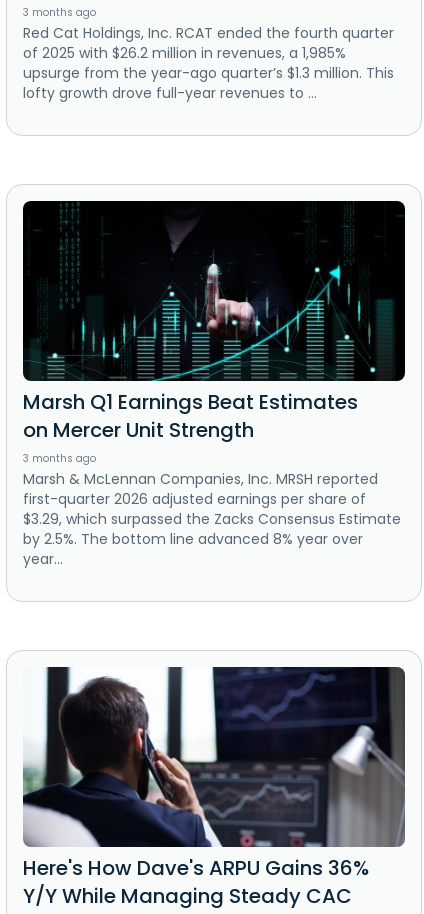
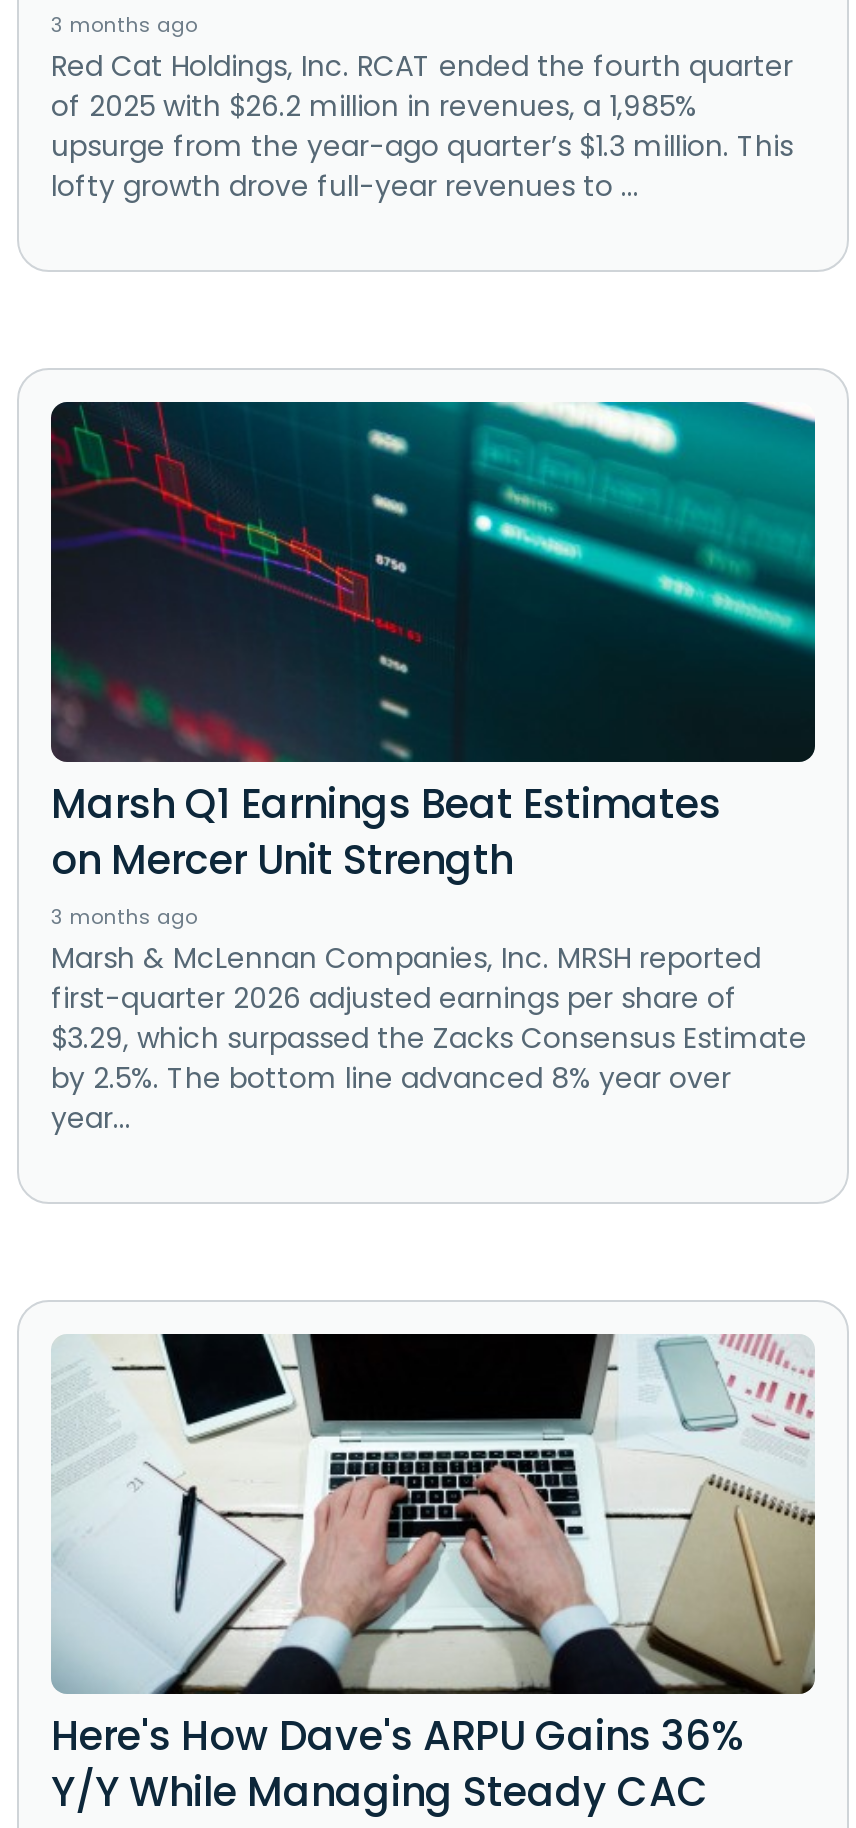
- [image]
+ [image]

- [image]
+ [image]
